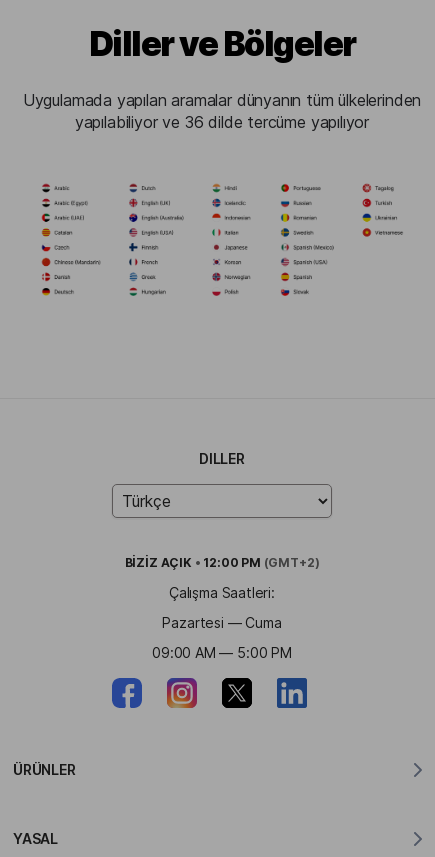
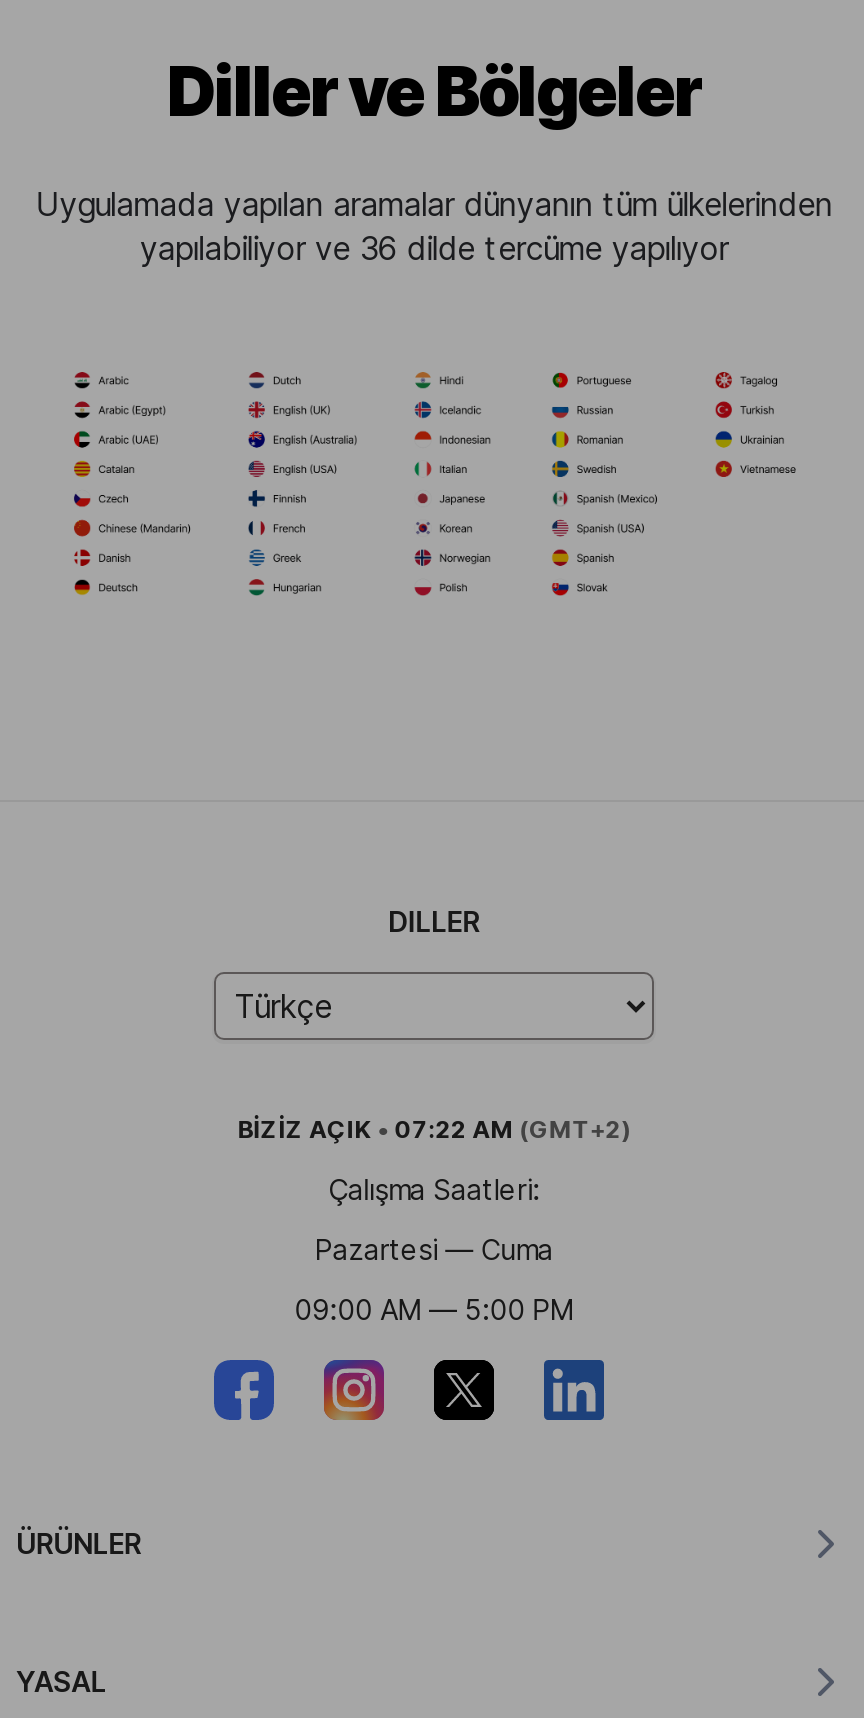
- BİZİZ AÇIK • 12:00 PM (GMT+2)
+ BİZİZ AÇIK • 07:22 AM (GMT+2)
